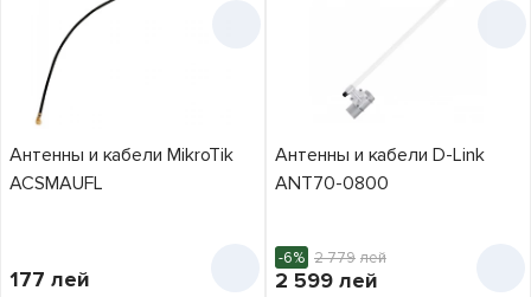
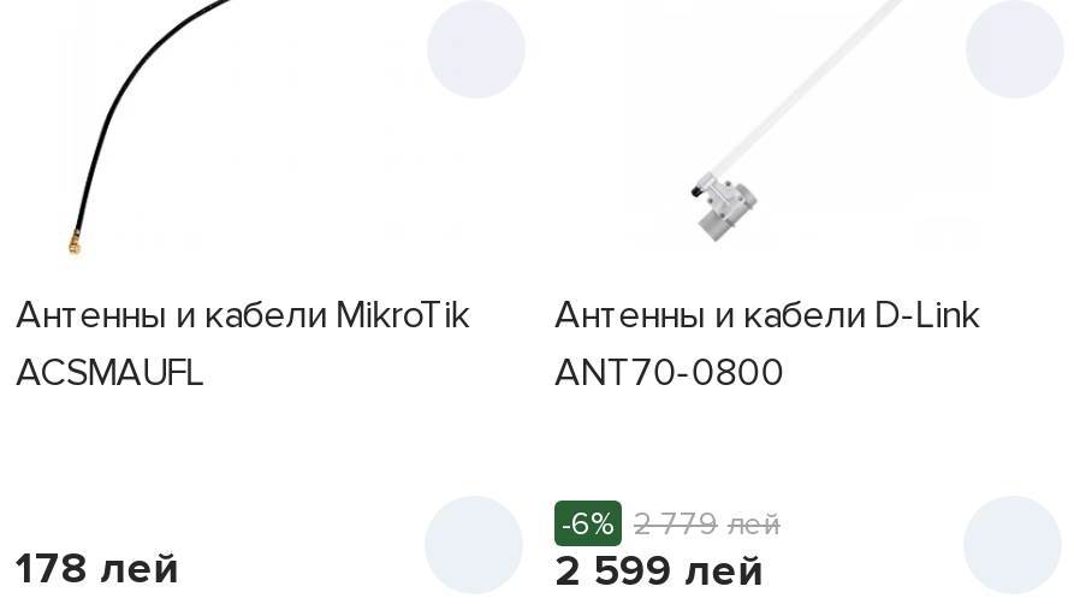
- 177 лей
+ 178 лей
